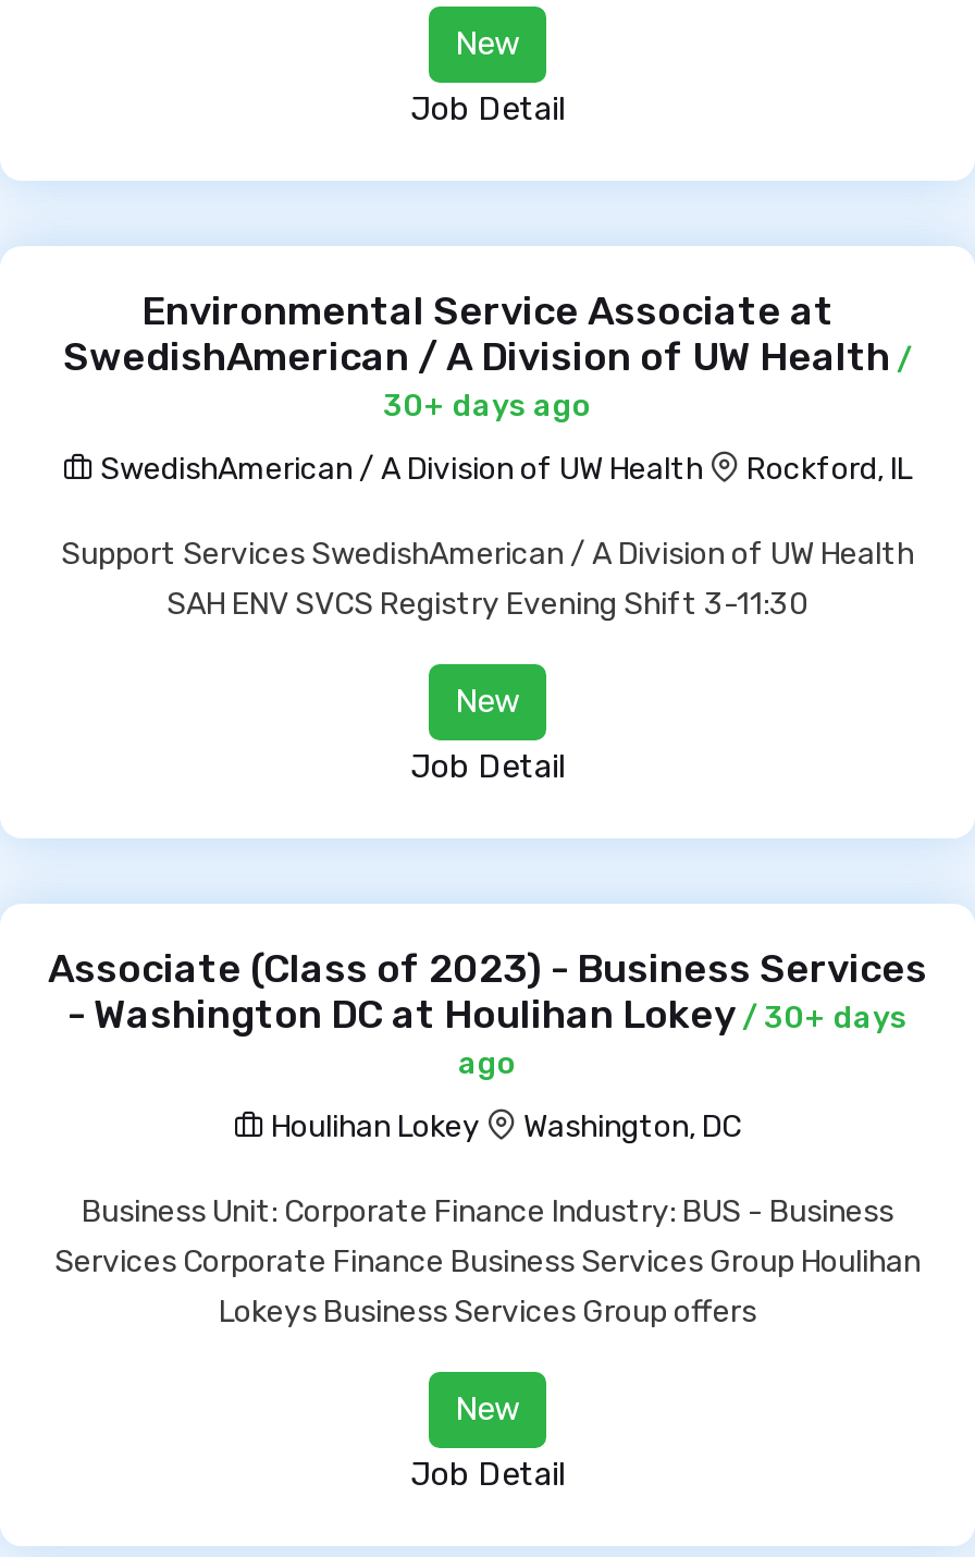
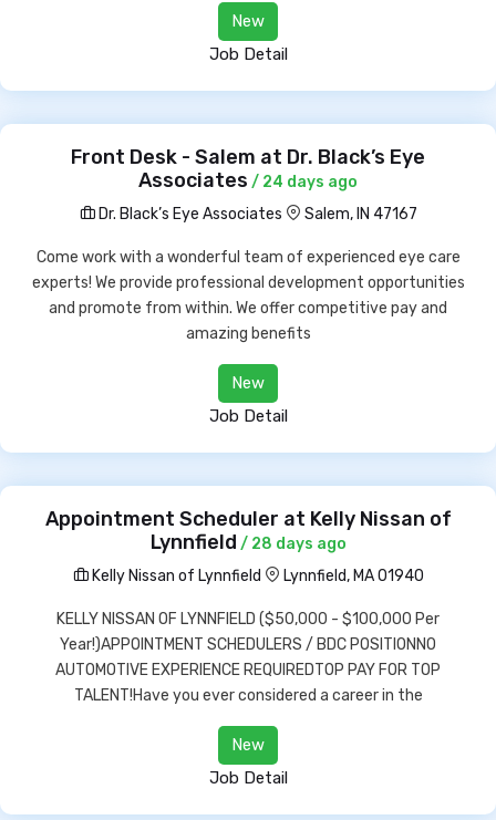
- Environmental Service Associate at
- SwedishAmerican / A Division of UW Health /
- 30+ days ago
+ Front Desk - Salem at Dr. Black’s Eye
+ Associates / 24 days ago

- SwedishAmerican / A Division of UW Health
- Rockford, IL
+ Dr. Black’s Eye Associates
+ Salem, IN 47167

- Support Services SwedishAmerican / A Division of UW Health
- SAH ENV SVCS Registry Evening Shift 3-11:30
+ Come work with a wonderful team of experienced eye care
+ experts! We provide professional development opportunities
+ and promote from within. We offer competitive pay and
+ amazing benefits

- Associate (Class of 2023) - Business Services
- - Washington DC at Houlihan Lokey / 30+ days
- ago
+ Appointment Scheduler at Kelly Nissan of
+ Lynnfield / 28 days ago

- Houlihan Lokey
- Washington, DC
+ Kelly Nissan of Lynnfield
+ Lynnfield, MA 01940

- Business Unit: Corporate Finance Industry: BUS - Business
- Services Corporate Finance Business Services Group Houlihan
- Lokeys Business Services Group offers
+ KELLY NISSAN OF LYNNFIELD ($50,000 - $100,000 Per
+ Year!)APPOINTMENT SCHEDULERS / BDC POSITIONNO
+ AUTOMOTIVE EXPERIENCE REQUIREDTOP PAY FOR TOP
+ TALENT!Have you ever considered a career in the
